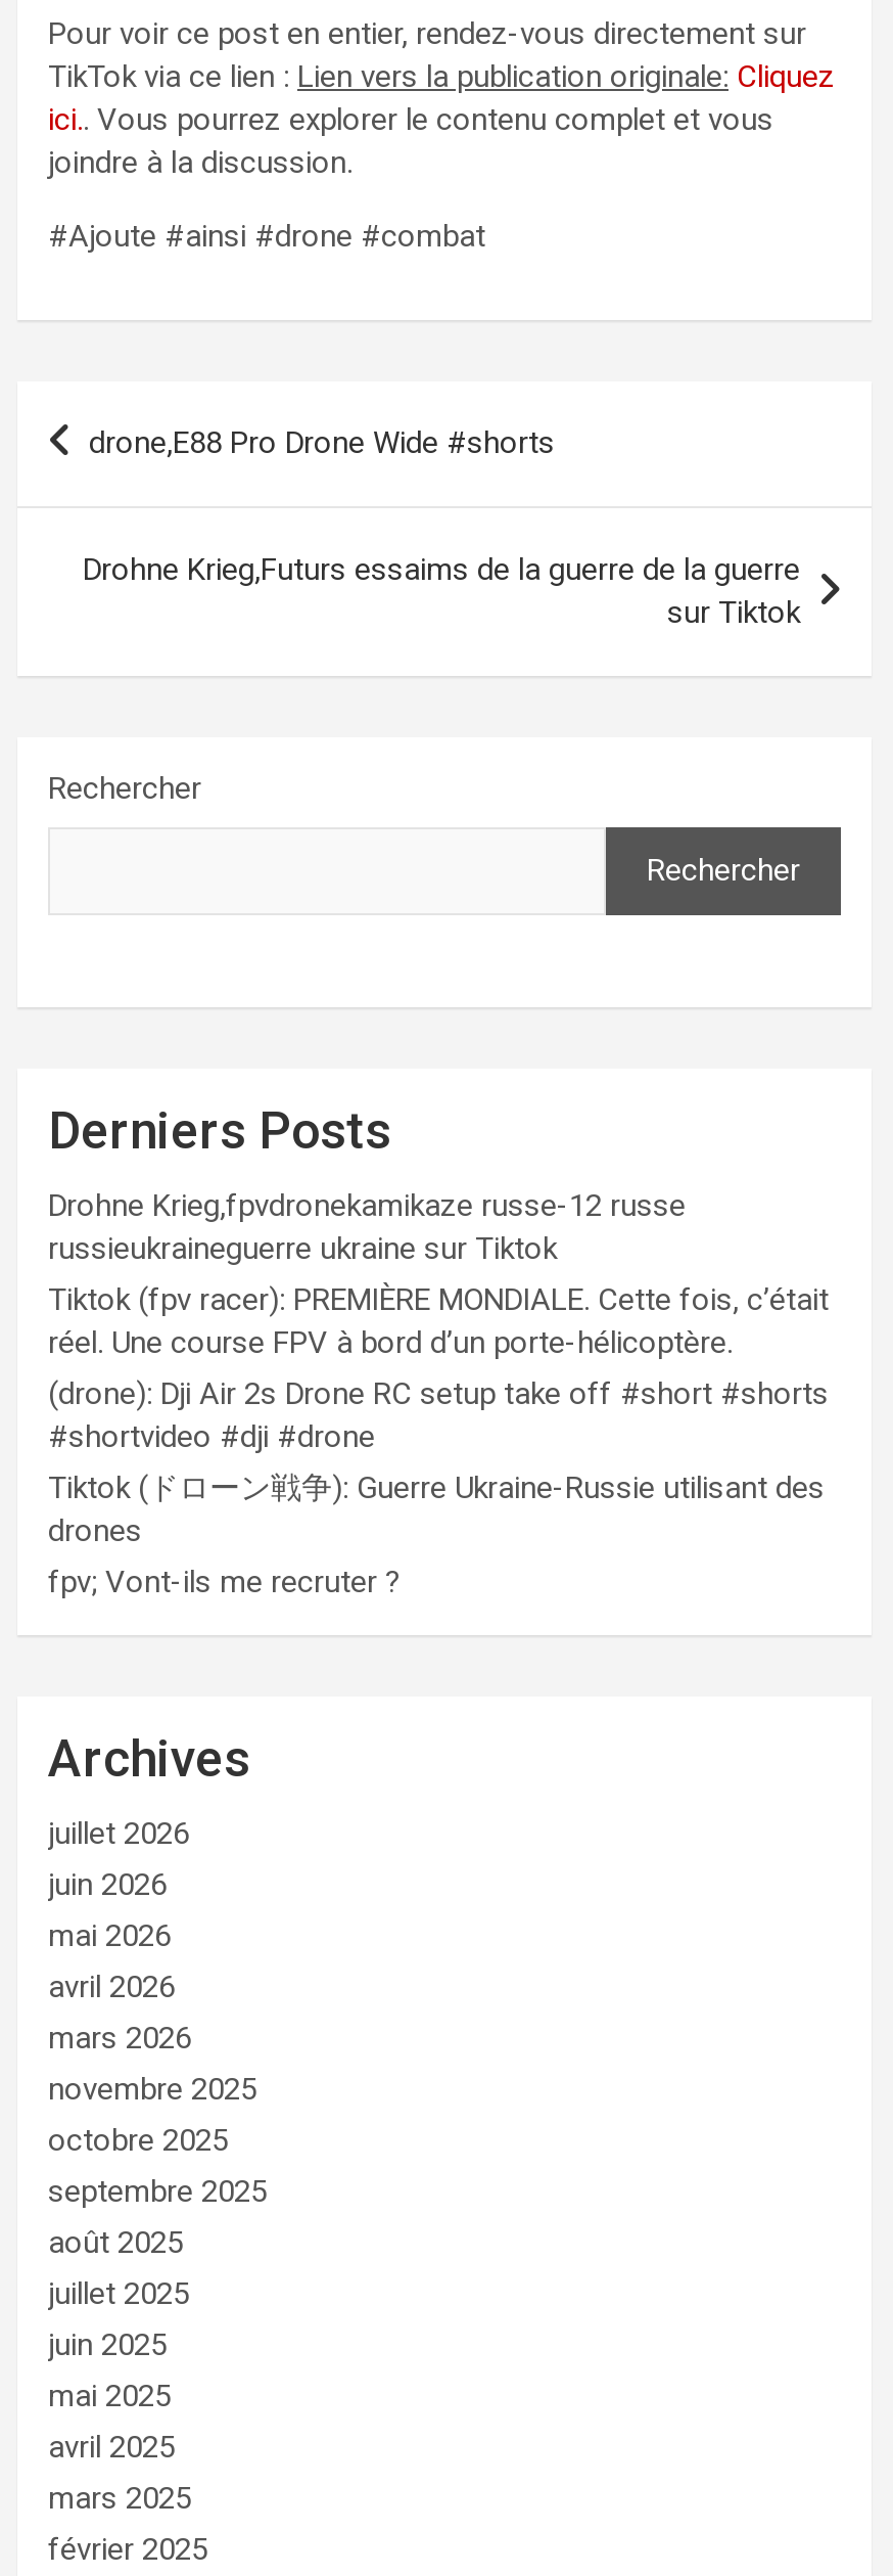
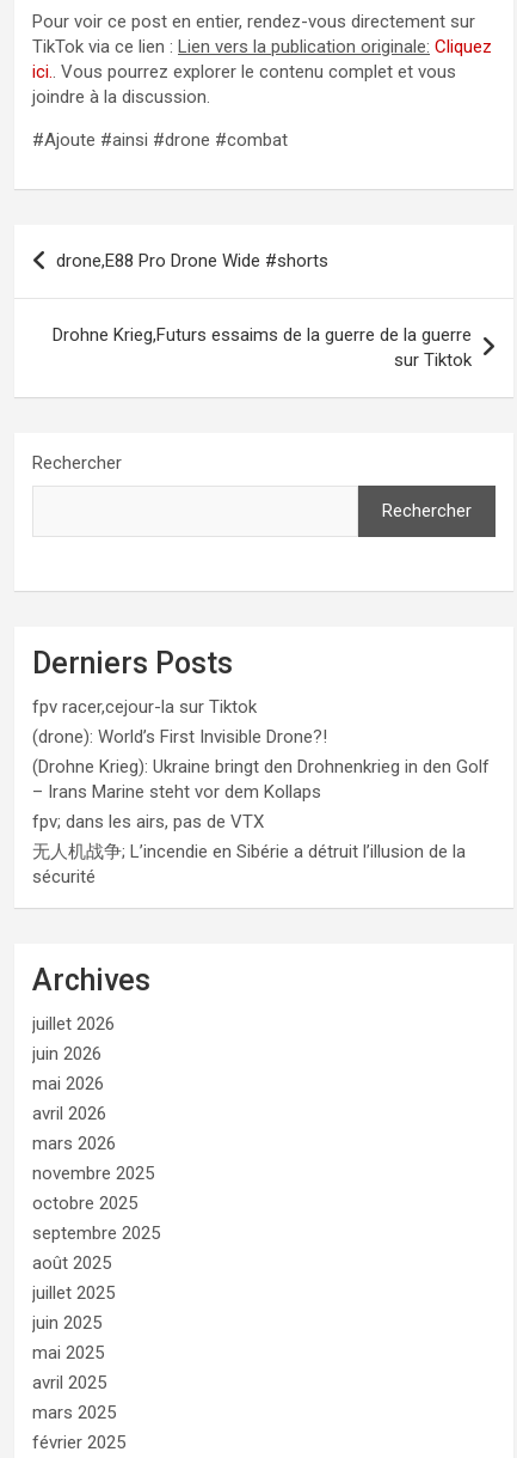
- Drohne Krieg,fpvdronekamikaze russe-12 russe
- russieukraineguerre ukraine sur Tiktok
- Tiktok (fpv racer): PREMIÈRE MONDIALE. Cette fois, c’était
- réel. Une course FPV à bord d’un porte-hélicoptère.
- (drone): Dji Air 2s Drone RC setup take off #short #shorts
- #shortvideo #dji #drone
- Tiktok (ドローン戦争): Guerre Ukraine-Russie utilisant des
- drones
- fpv; Vont-ils me recruter ?
+ fpv racer,cejour-la sur Tiktok
+ (drone): World’s First Invisible Drone?!
+ (Drohne Krieg): Ukraine bringt den Drohnenkrieg in den Golf
+ – Irans Marine steht vor dem Kollaps
+ fpv; dans les airs, pas de VTX
+ 无人机战争; L’incendie en Sibérie a détruit l’illusion de la
+ sécurité
